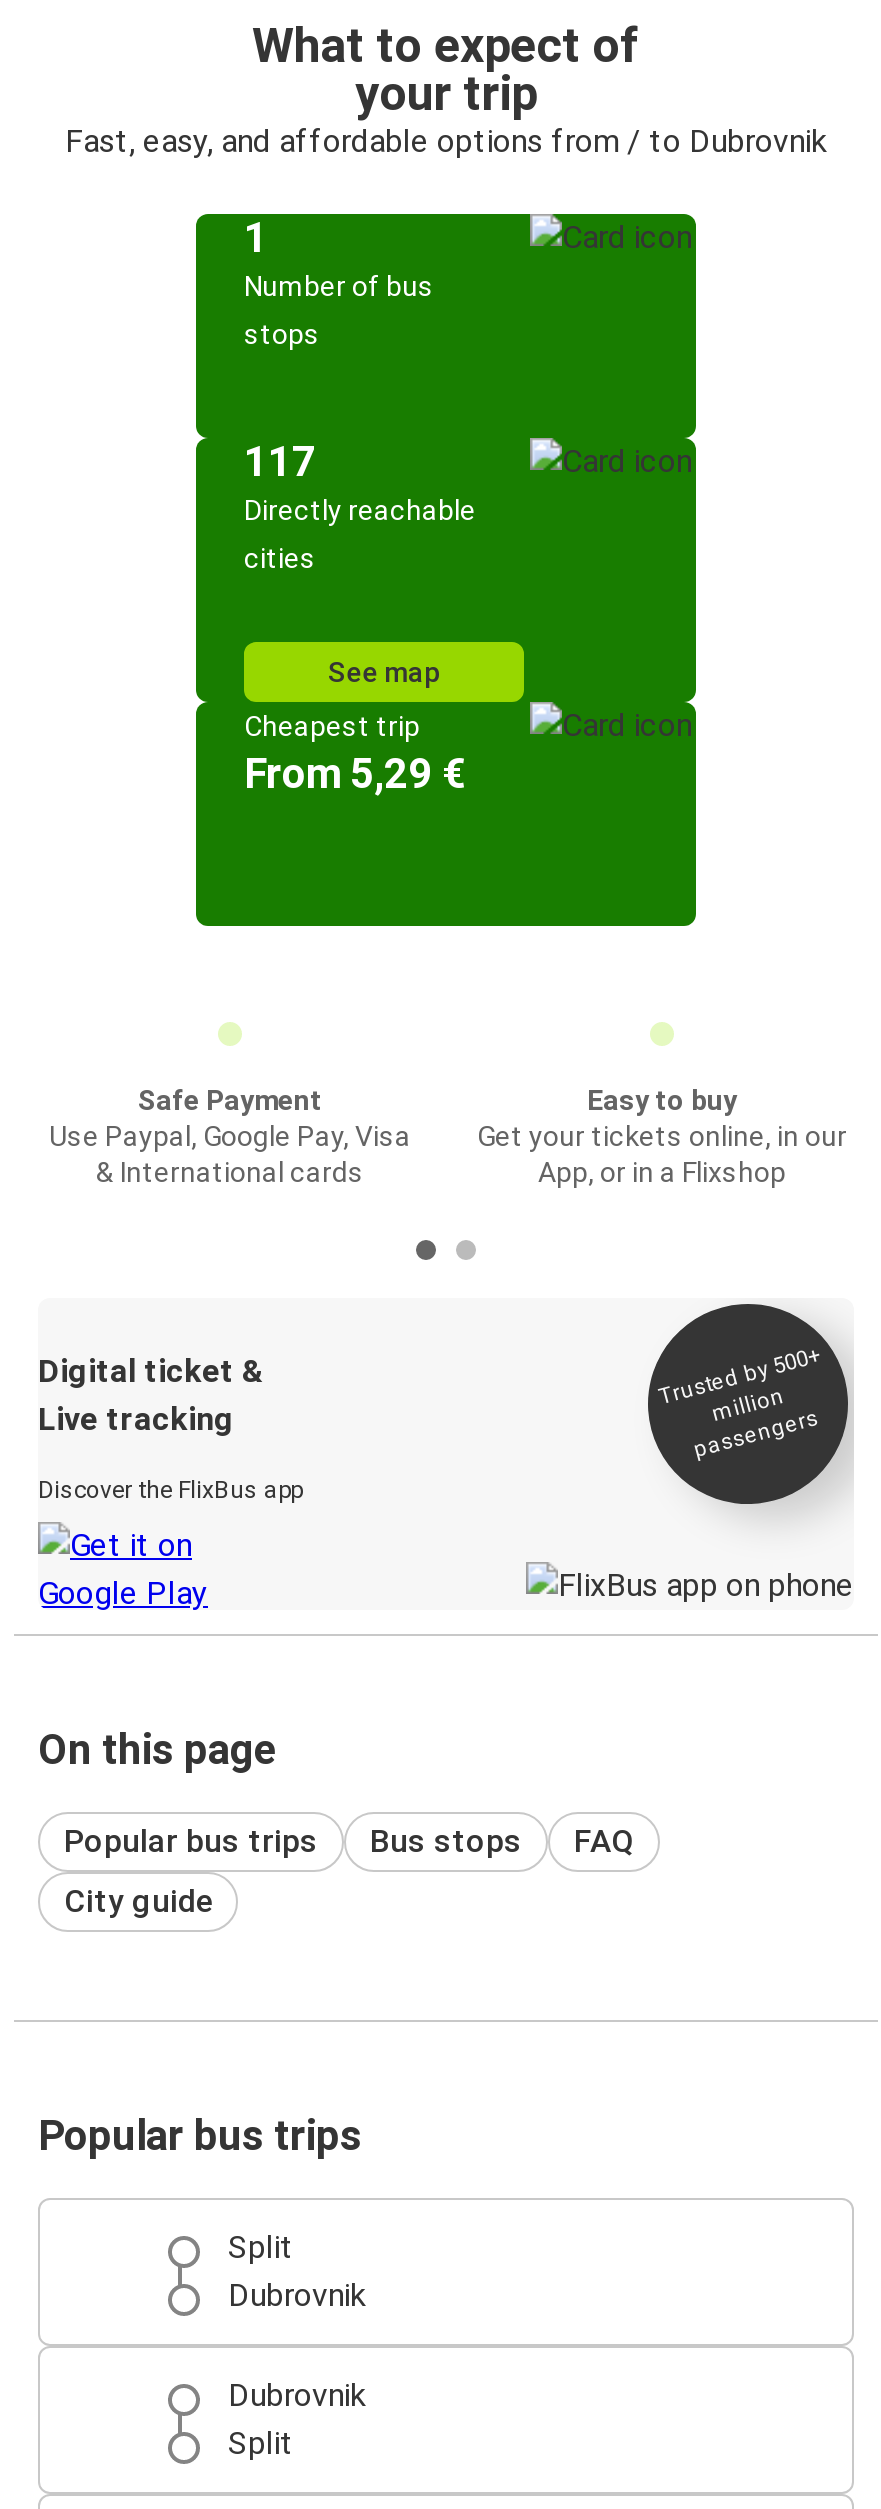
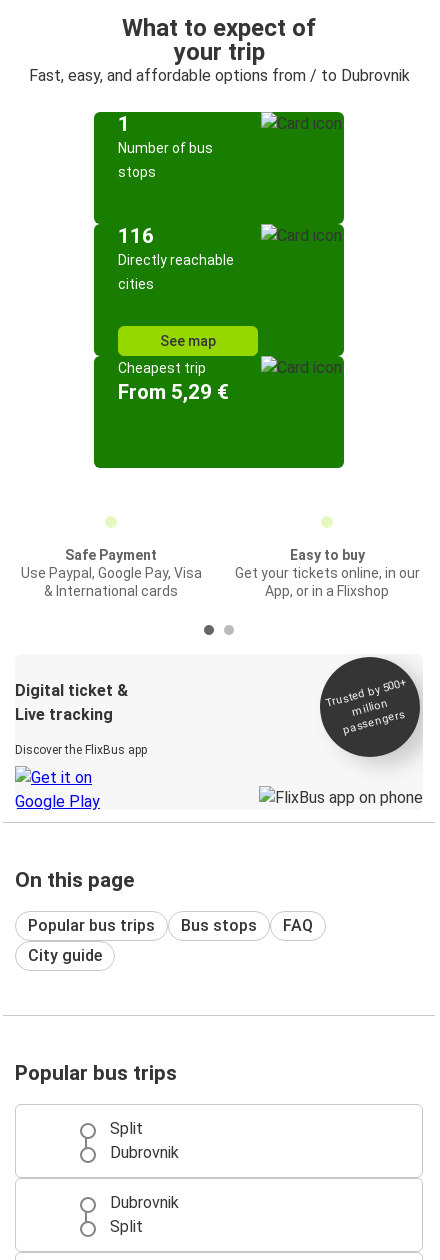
- 117
+ 116
